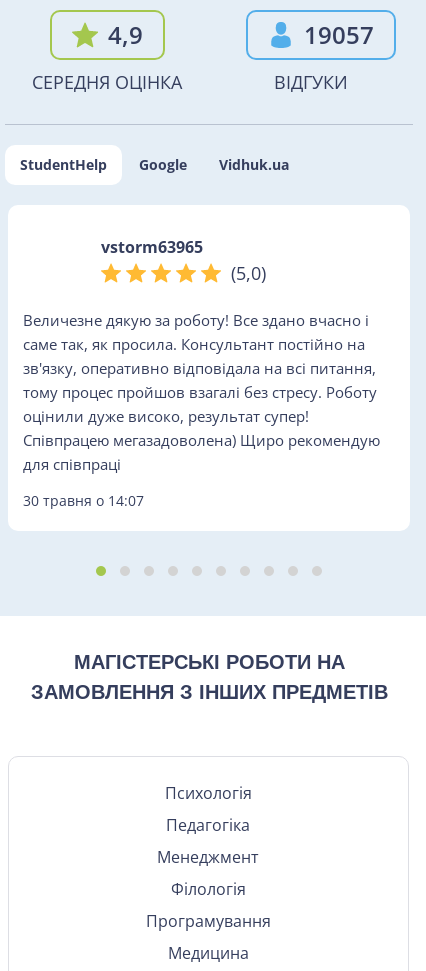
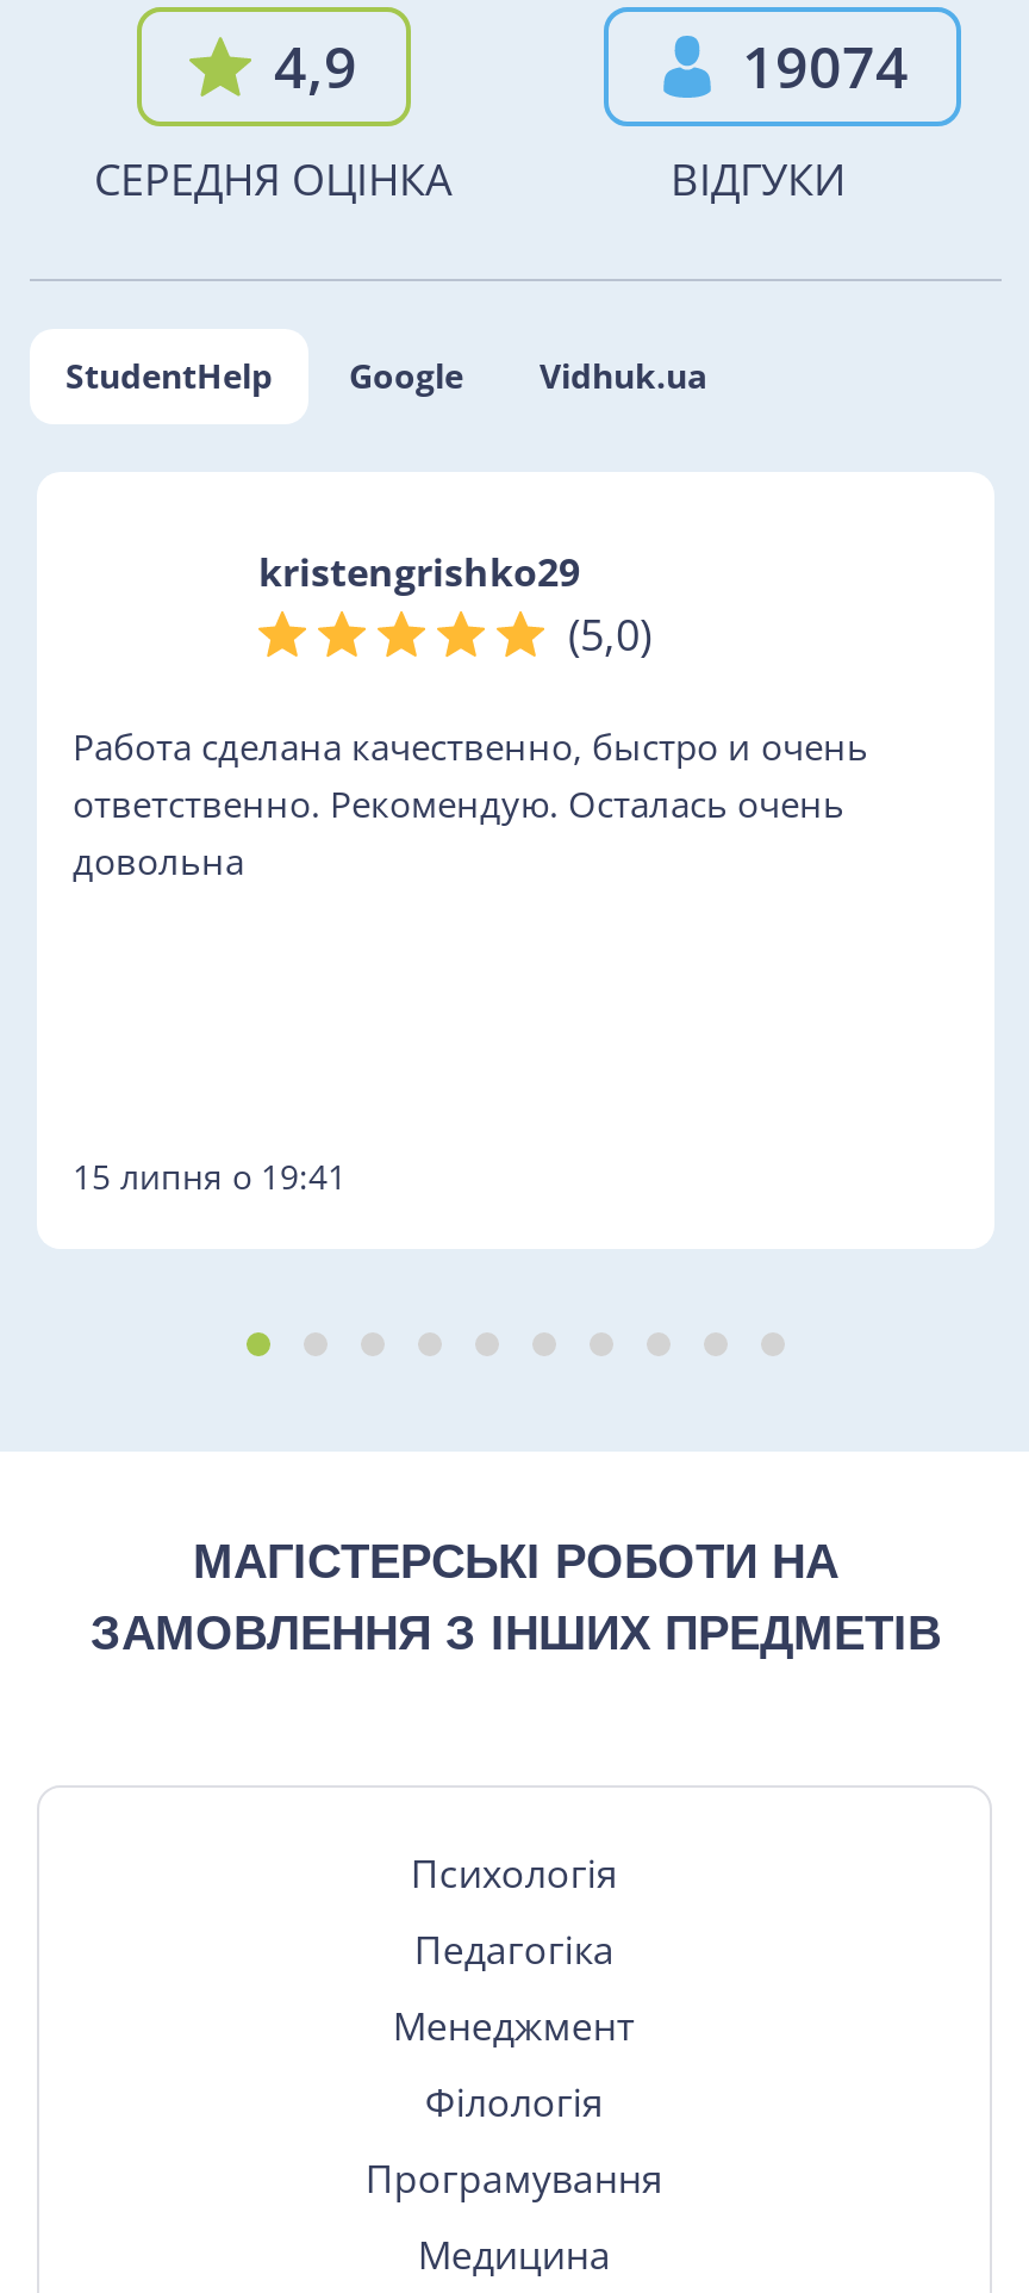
- 19057
+ 19074

- vstorm63965
+ kristengrishko29

- Величезне дякую за роботу! Все здано вчасно і
- саме так, як просила. Консультант постійно на
- зв'язку, оперативно відповідала на всі питання,
- тому процес пройшов взагалі без стресу. Роботу
- оцінили дуже високо, результат супер!
- Співпрацею мегазадоволена) Щиро рекомендую
- для співпраці
+ Работа сделана качественно, быстро и очень
+ ответственно. Рекомендую. Осталась очень
+ довольна

- 30 травня о 14:07
+ 15 липня о 19:41
